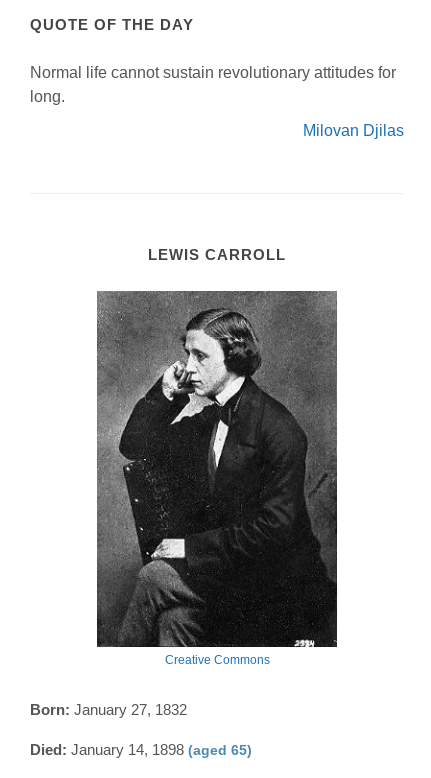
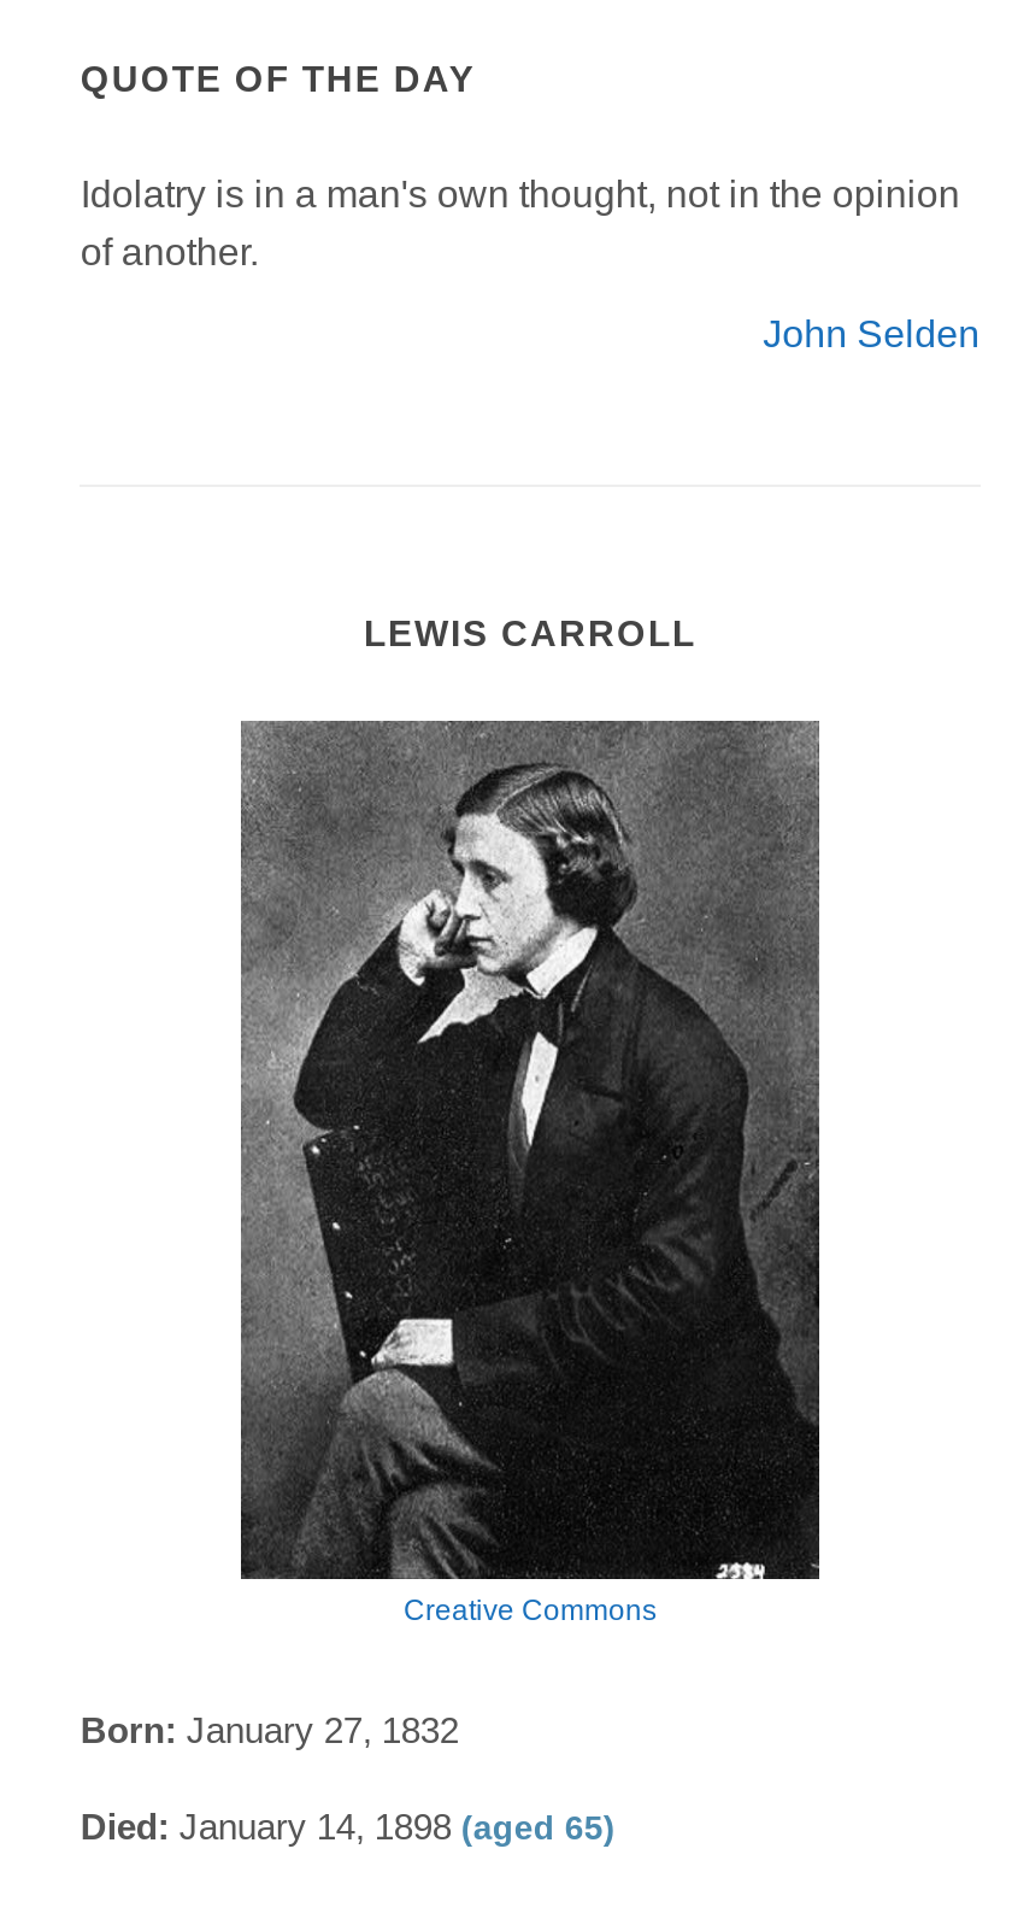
- Normal life cannot sustain revolutionary attitudes for
- long.
+ Idolatry is in a man's own thought, not in the opinion
+ of another.

- Milovan Djilas
+ John Selden
